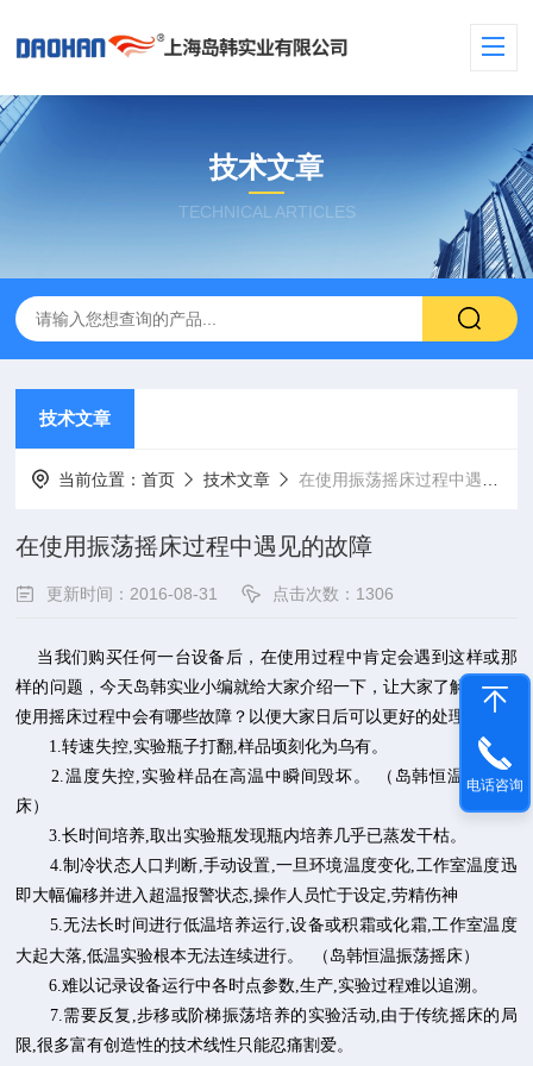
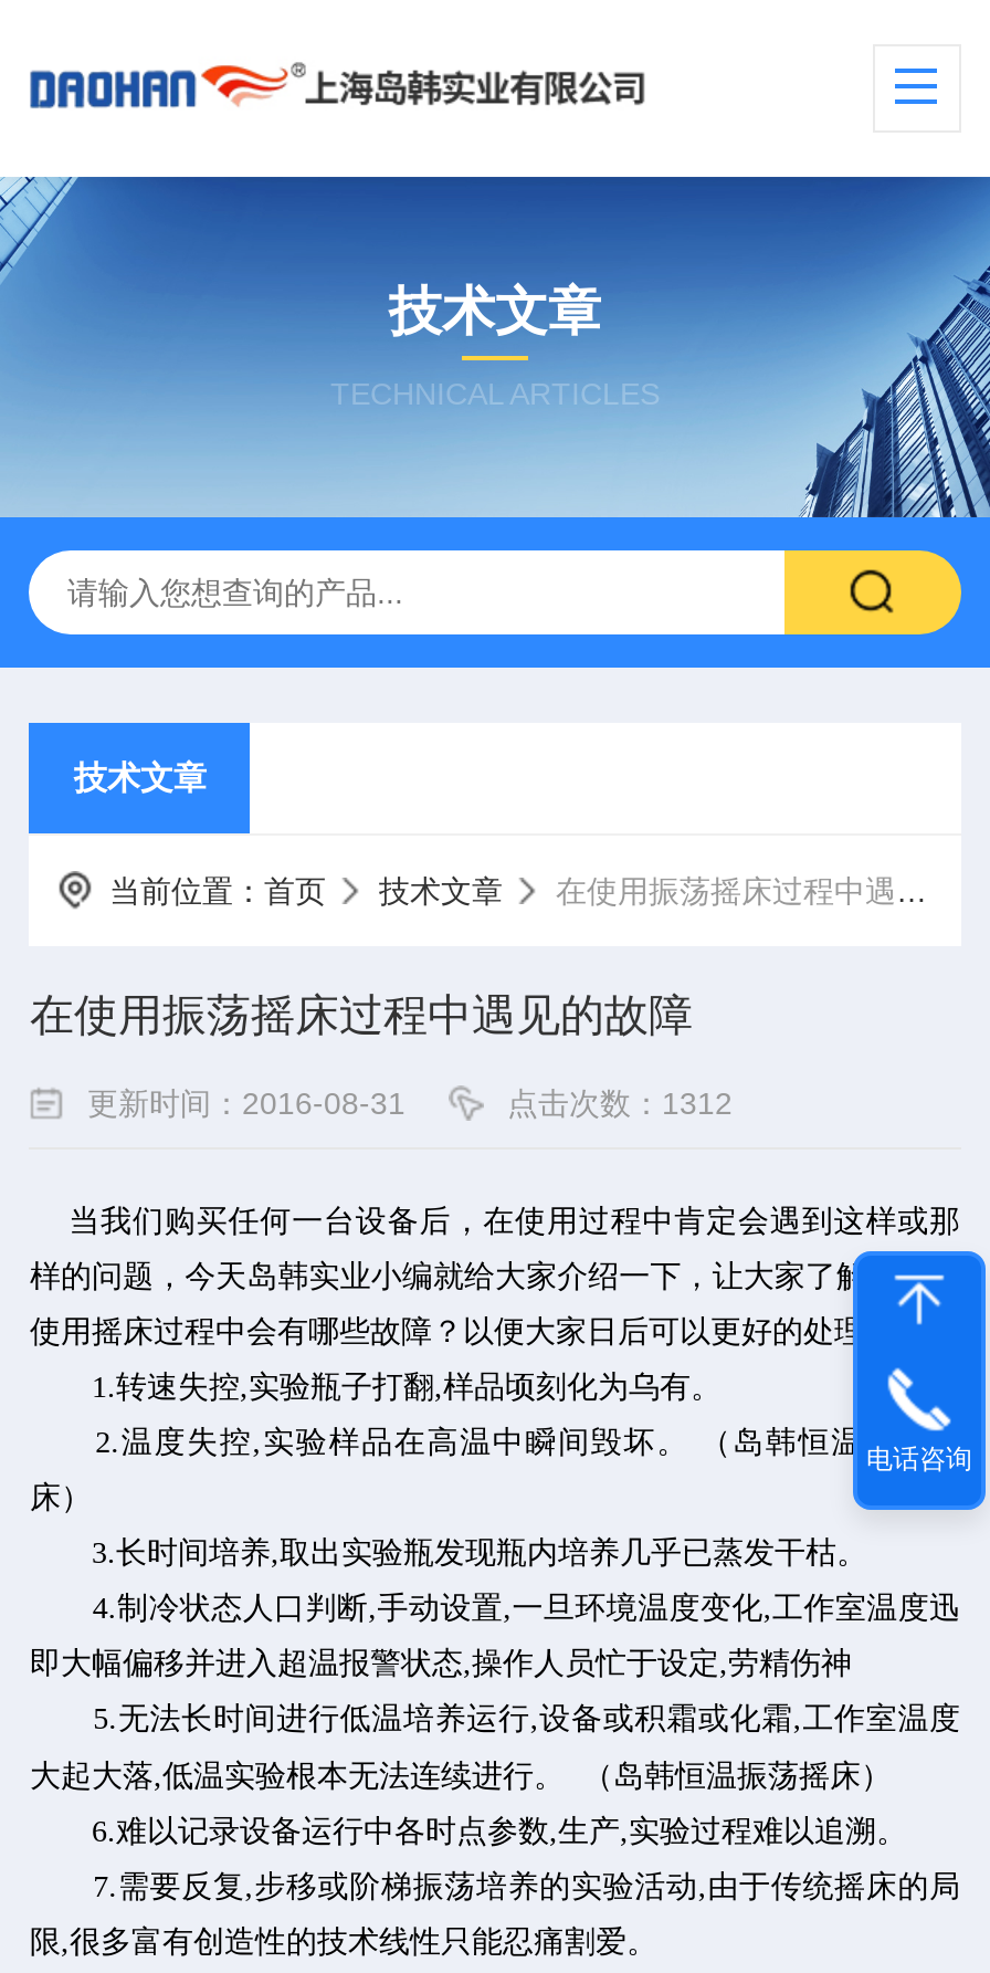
- 点击次数：1306
+ 点击次数：1312
